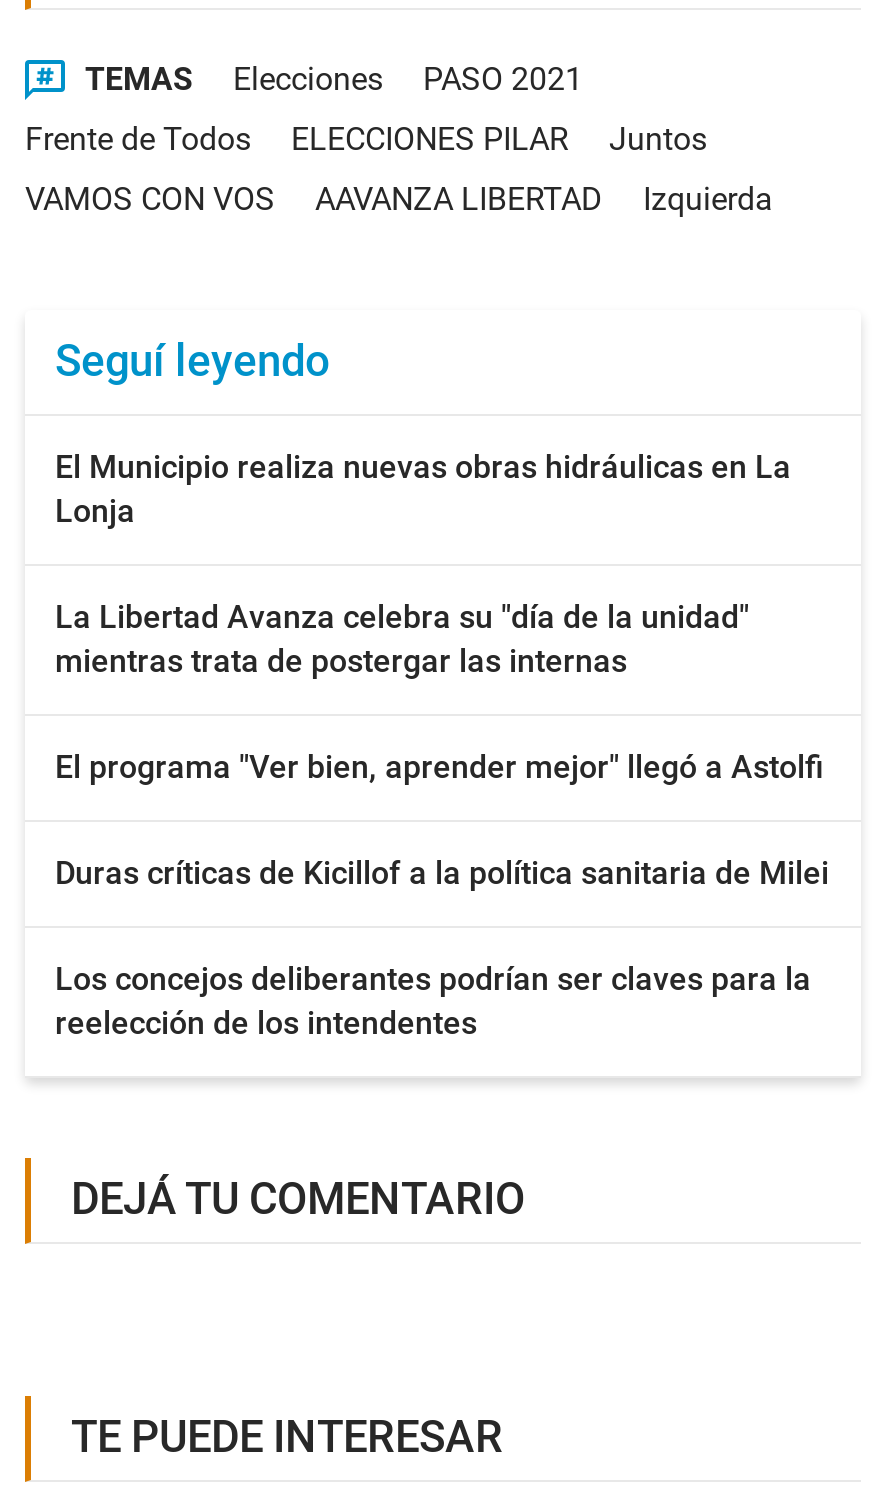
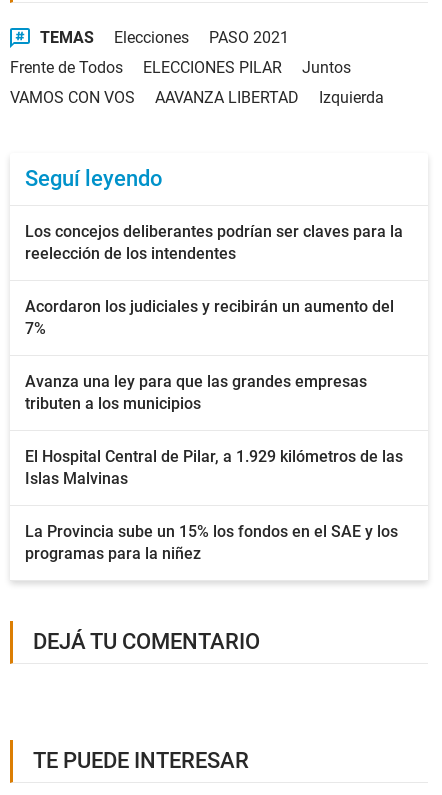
- El Municipio realiza nuevas obras hidráulicas en La
- Lonja
- La Libertad Avanza celebra su "día de la unidad"
- mientras trata de postergar las internas
- El programa "Ver bien, aprender mejor" llegó a Astolfi
- Duras críticas de Kicillof a la política sanitaria de Milei

moved up: Los concejos deliberantes podrían ser claves para la | reelección de los intendentes

+ Acordaron los judiciales y recibirán un aumento del
+ 7%
+ Avanza una ley para que las grandes empresas
+ tributen a los municipios
+ El Hospital Central de Pilar, a 1.929 kilómetros de las
+ Islas Malvinas
+ La Provincia sube un 15% los fondos en el SAE y los
+ programas para la niñez
